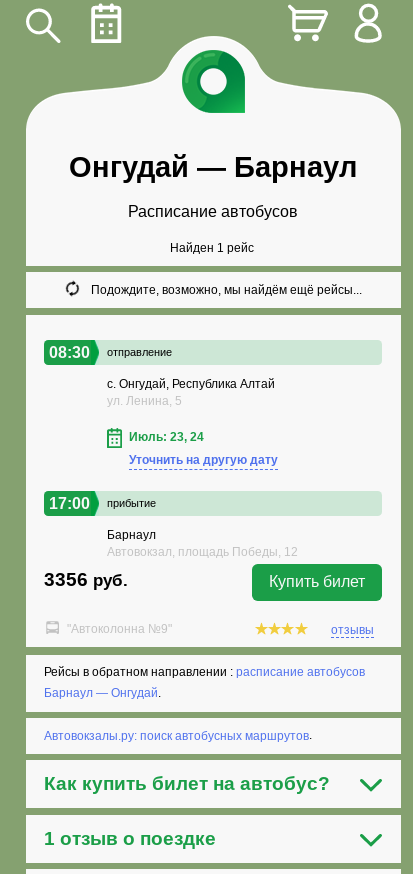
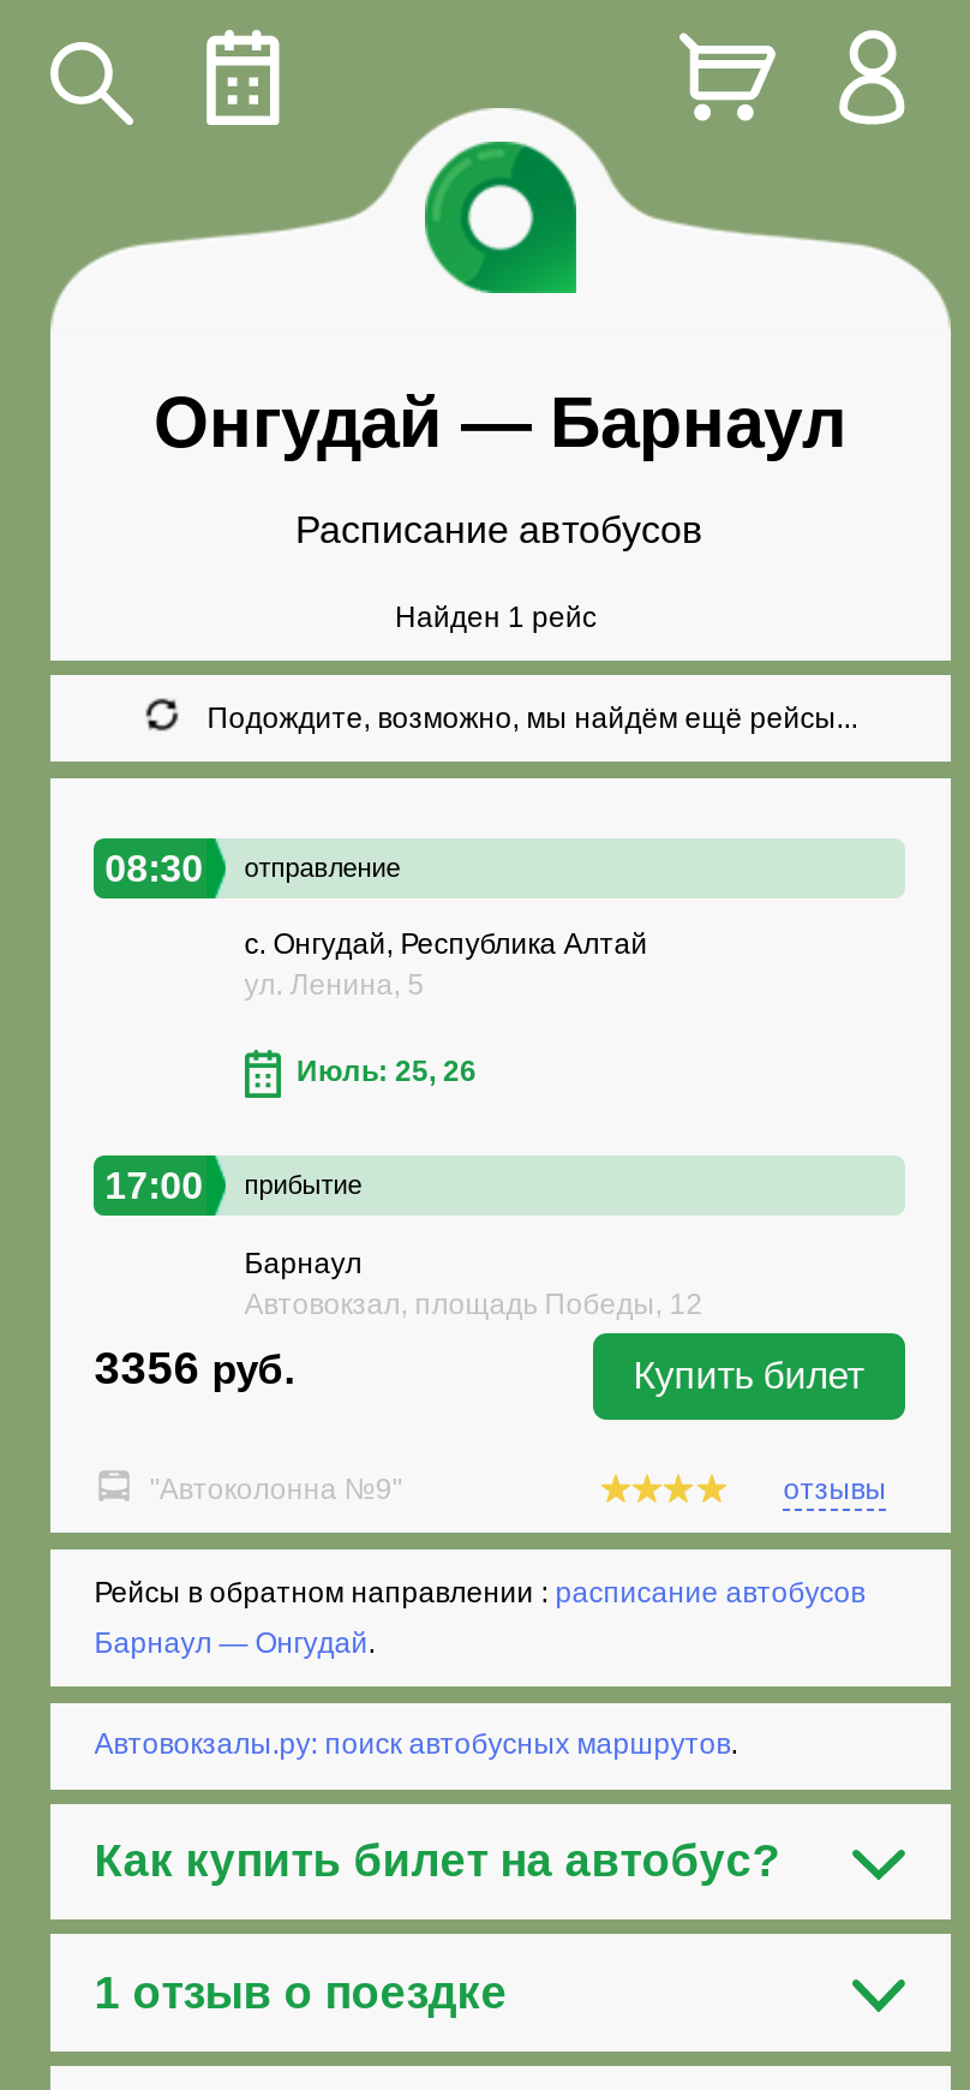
- Июль: 23, 24
- Уточнить на другую дату
+ Июль: 25, 26
